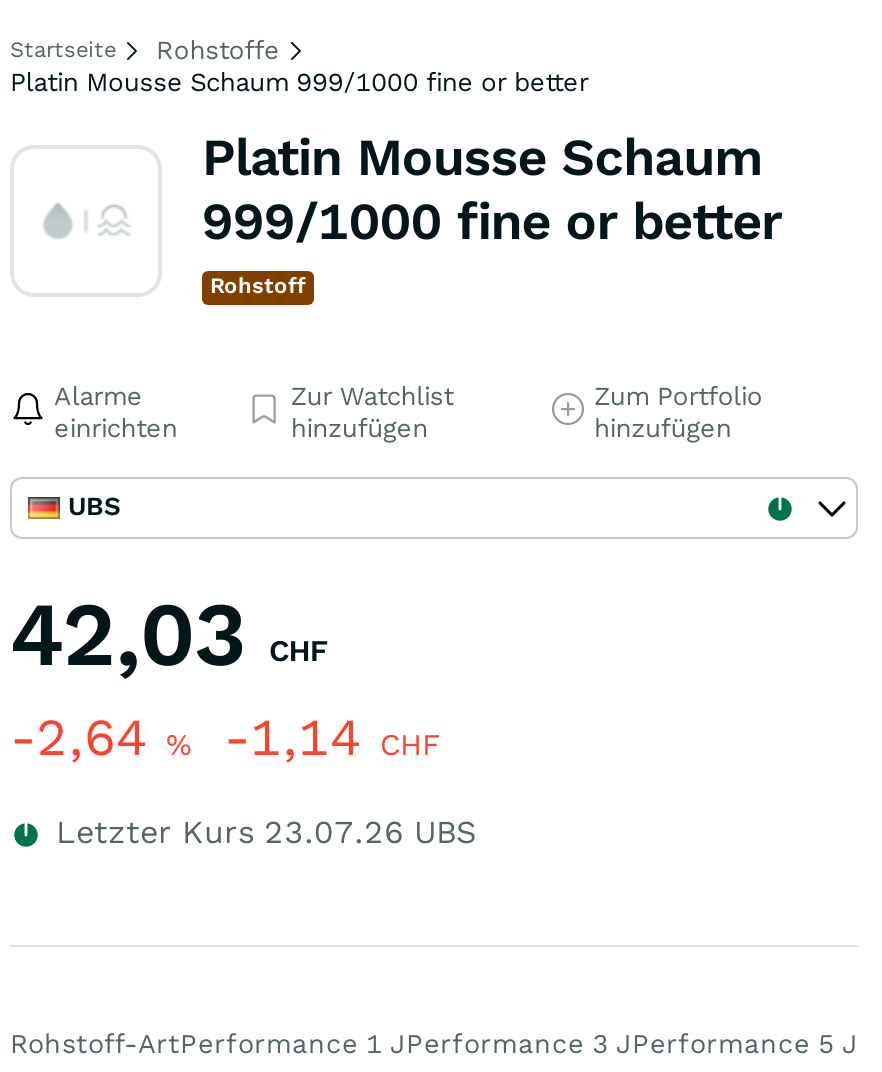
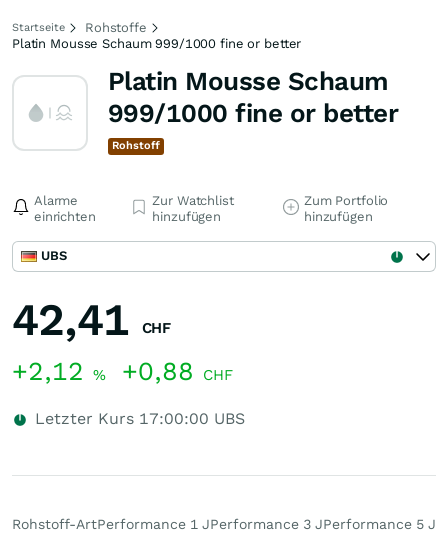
- 42,03 CHF
+ 42,41 CHF

- -2,64% -1,14 CHF
+ +2,12% +0,88 CHF

- Letzter Kurs 23.07.26 UBS
+ Letzter Kurs 17:00:00 UBS
